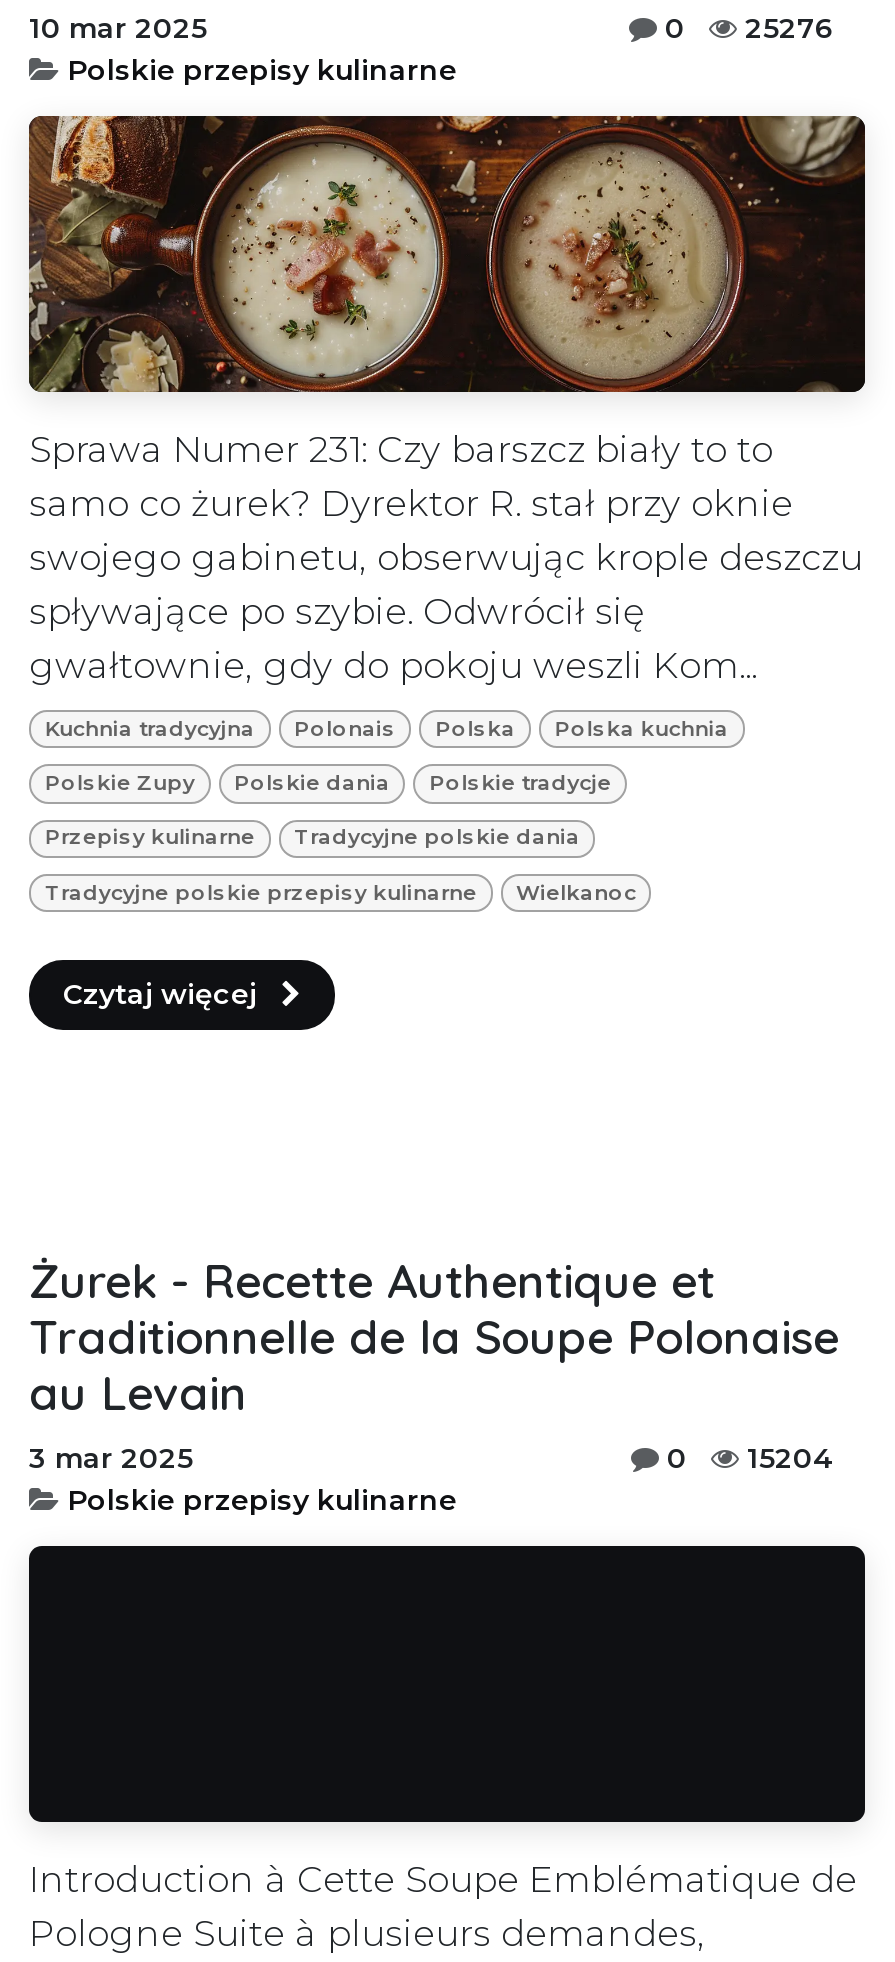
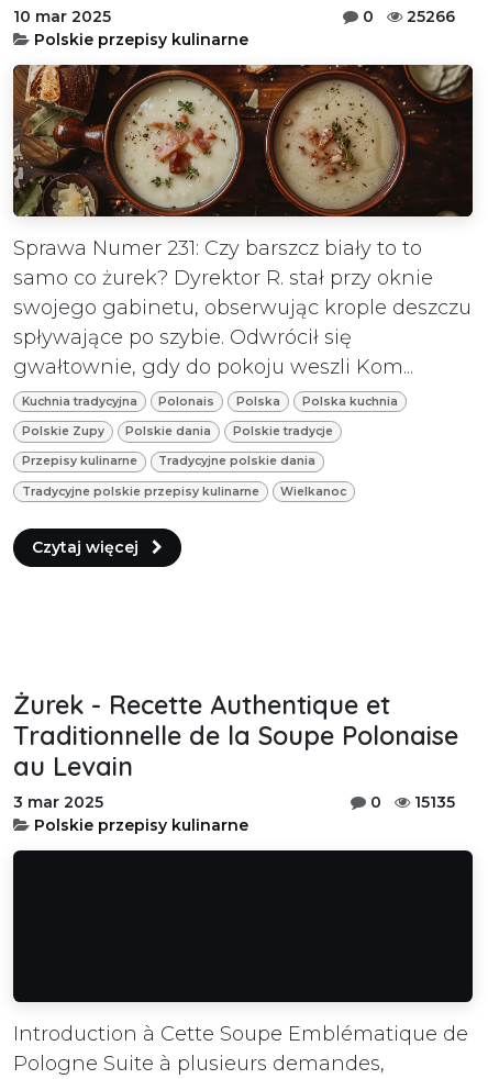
- 0 25276
+ 0 25266

- 0 15204
+ 0 15135
